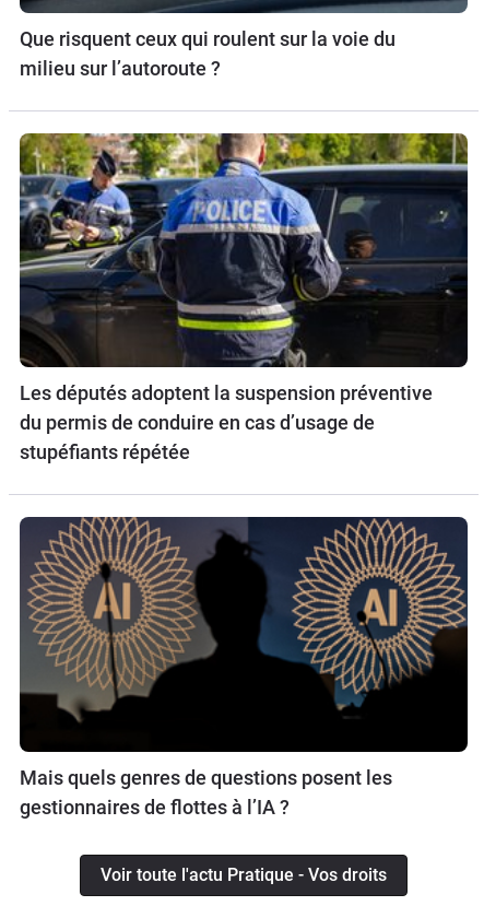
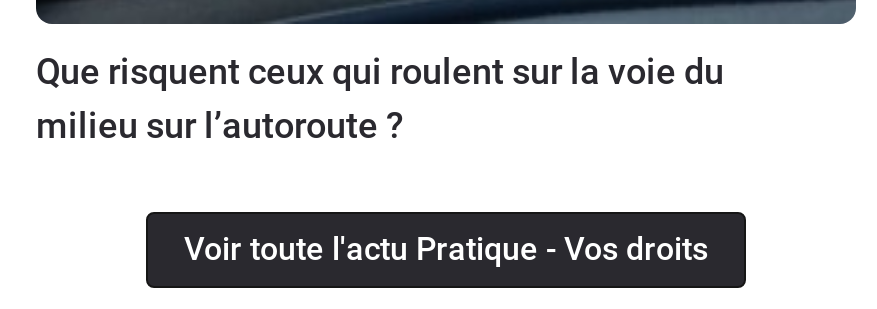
- [image]
- Les députés adoptent la suspension préventive
- du permis de conduire en cas d’usage de
- stupéfiants répétée

- [image]
- Mais quels genres de questions posent les
- gestionnaires de flottes à l’IA ?
